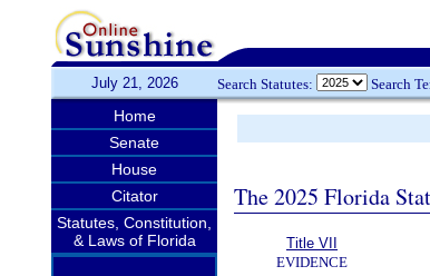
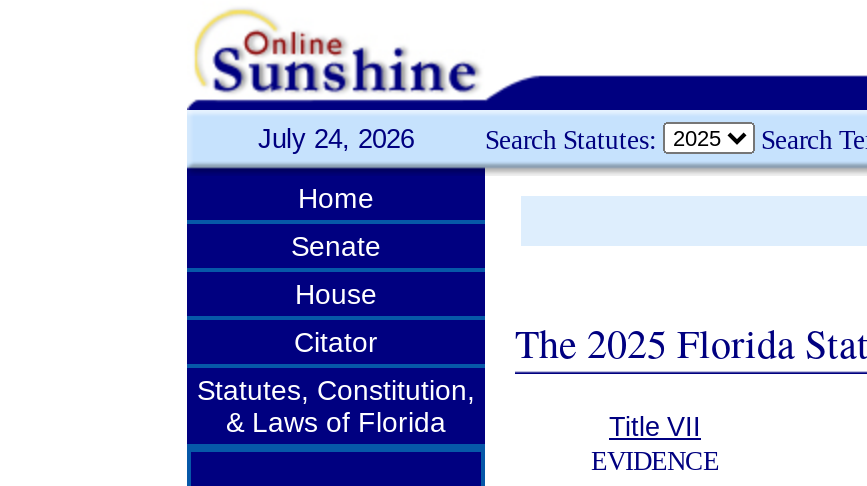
- July 21, 2026
+ July 24, 2026
